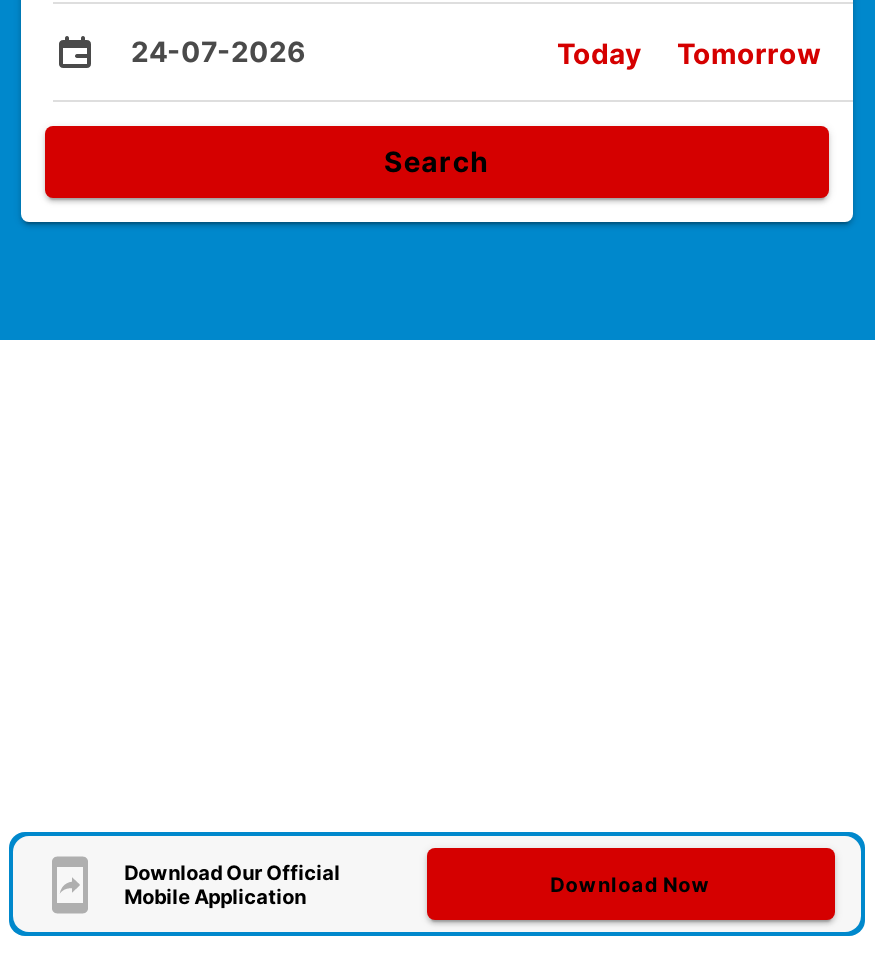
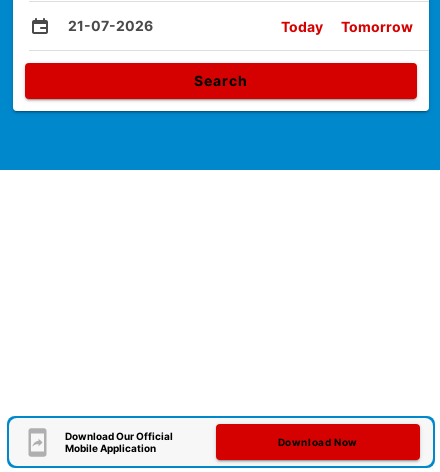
- 24-07-2026
+ 21-07-2026
